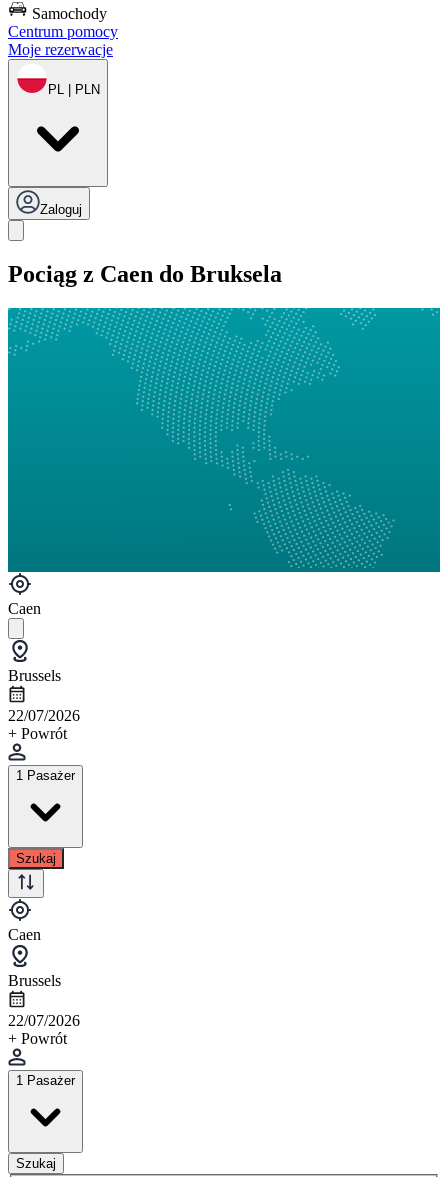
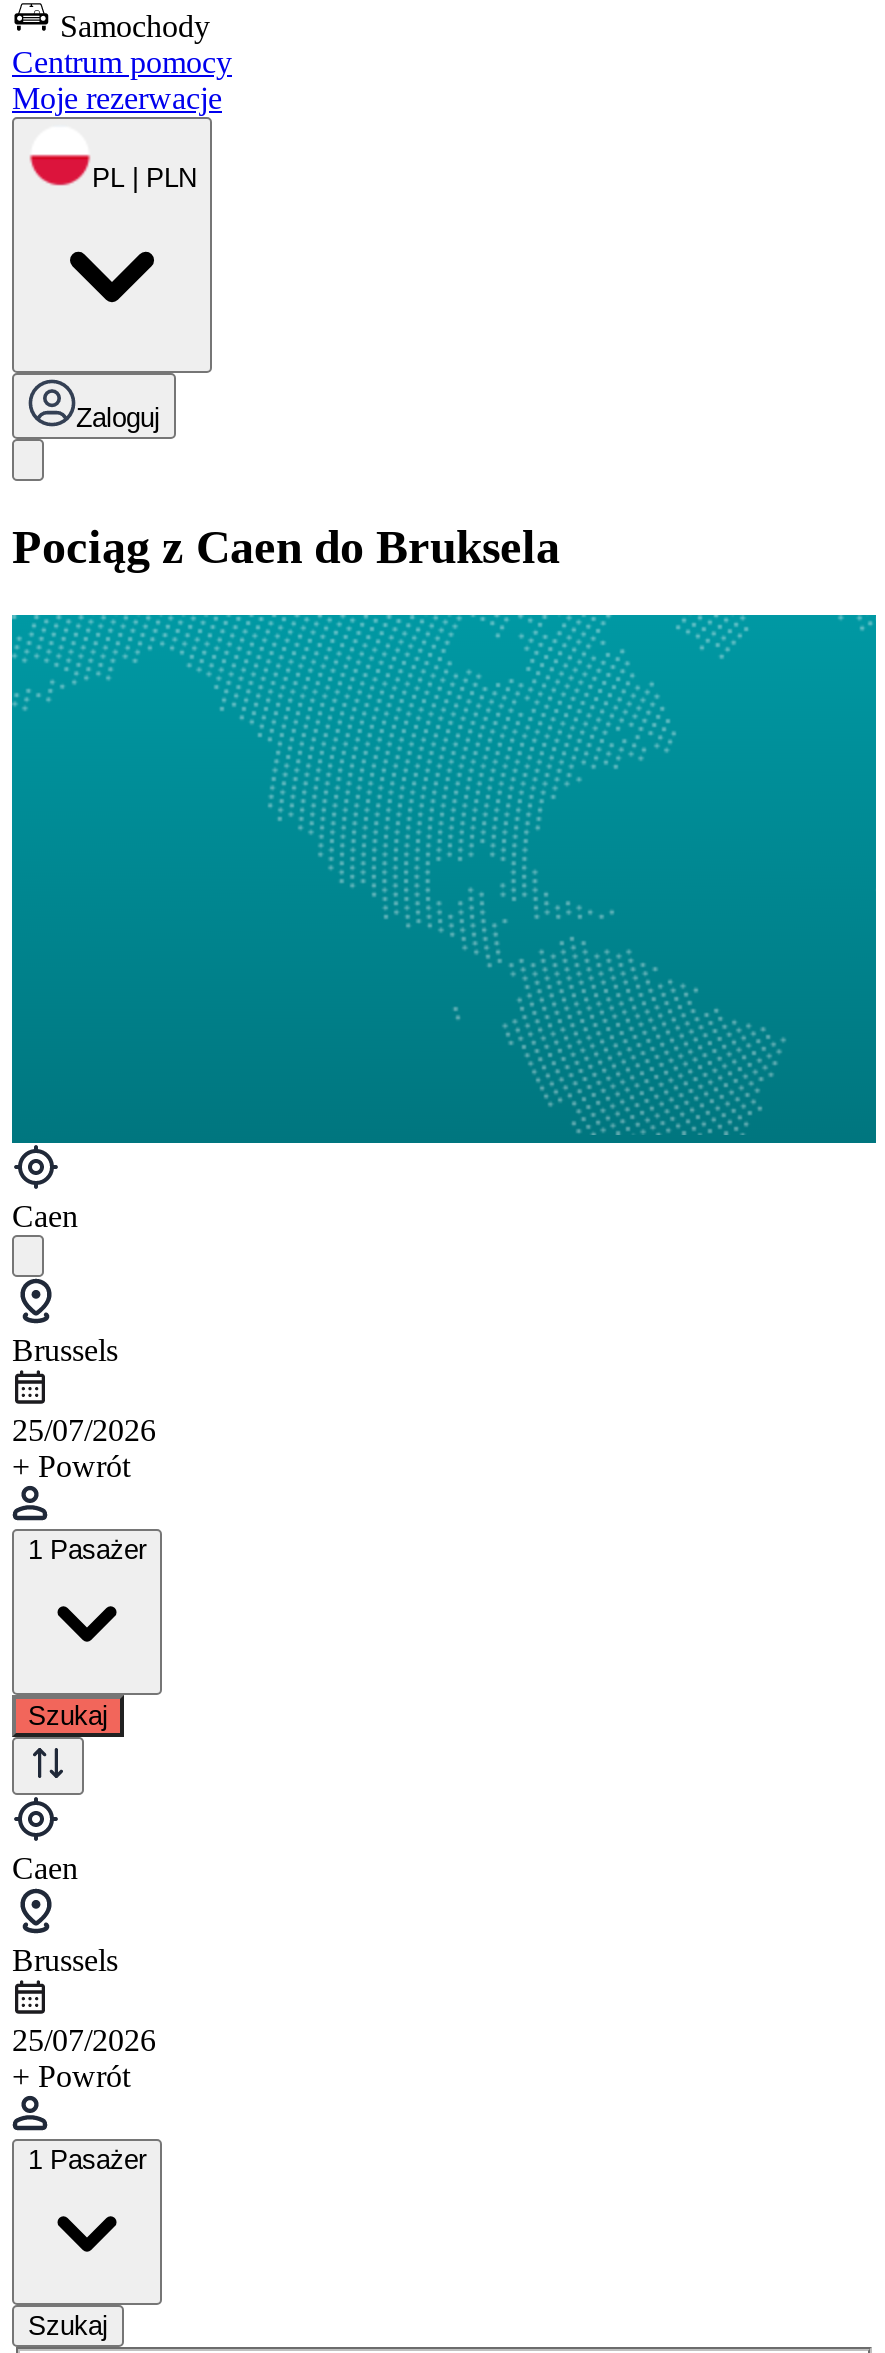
- 22/07/2026
+ 25/07/2026

- 22/07/2026
+ 25/07/2026
